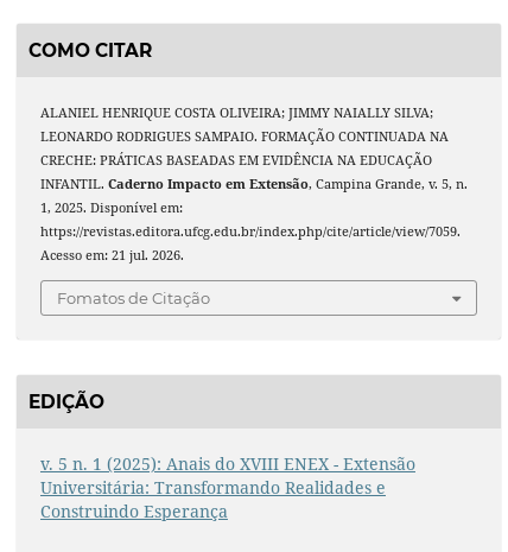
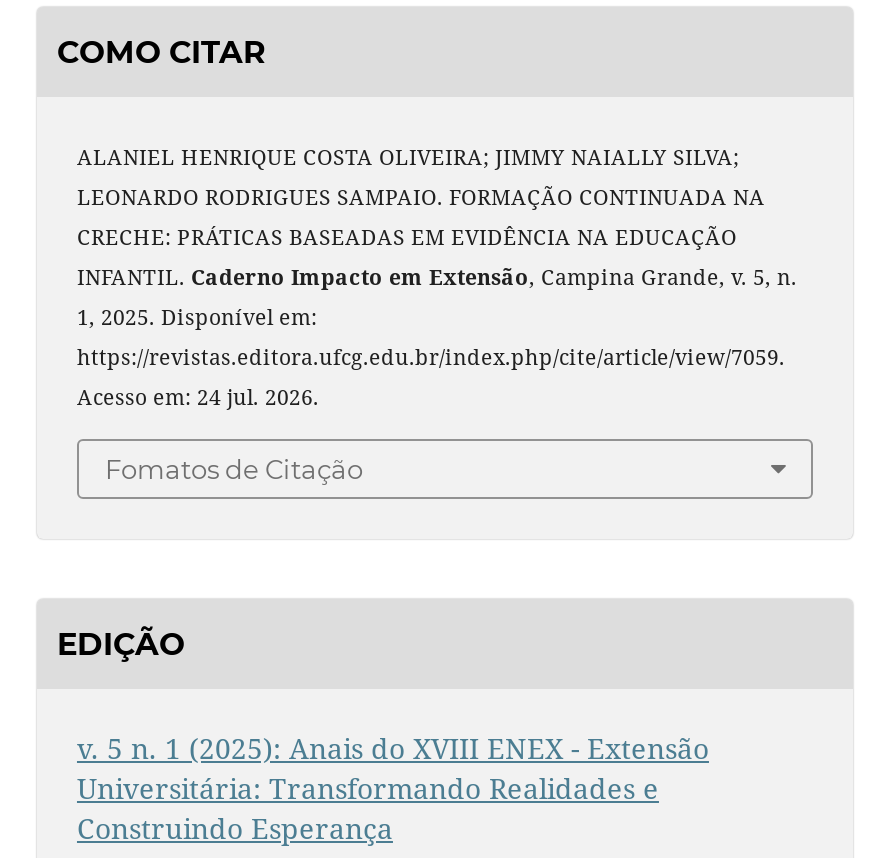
- Acesso em: 21 jul. 2026.
+ Acesso em: 24 jul. 2026.
